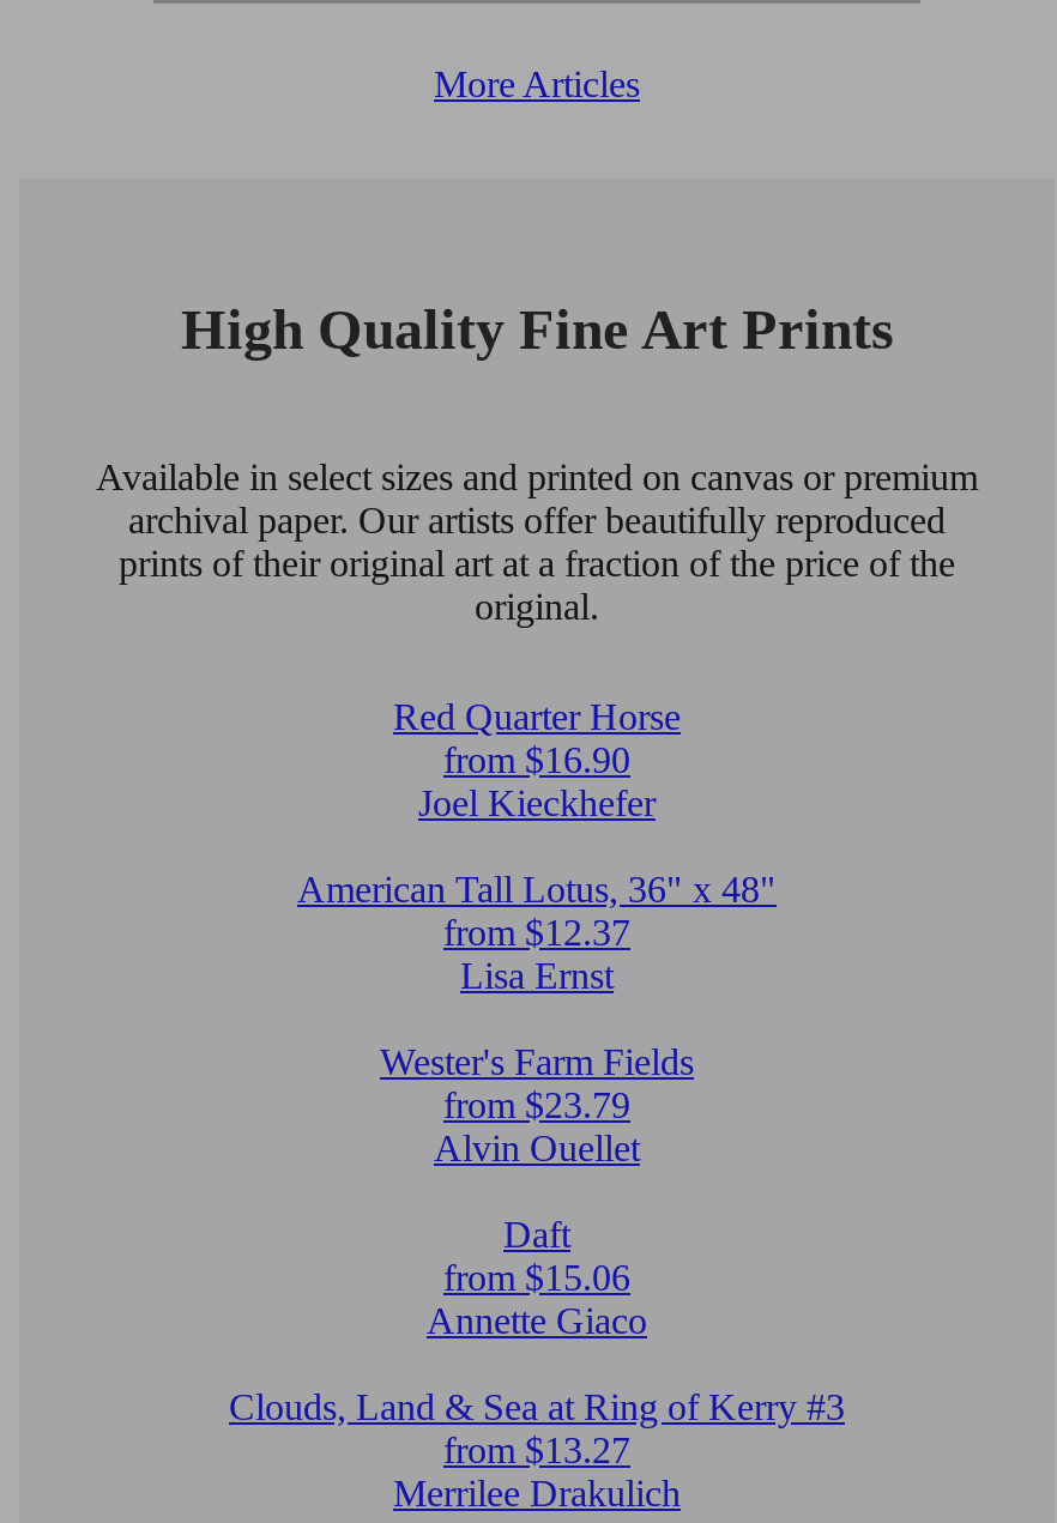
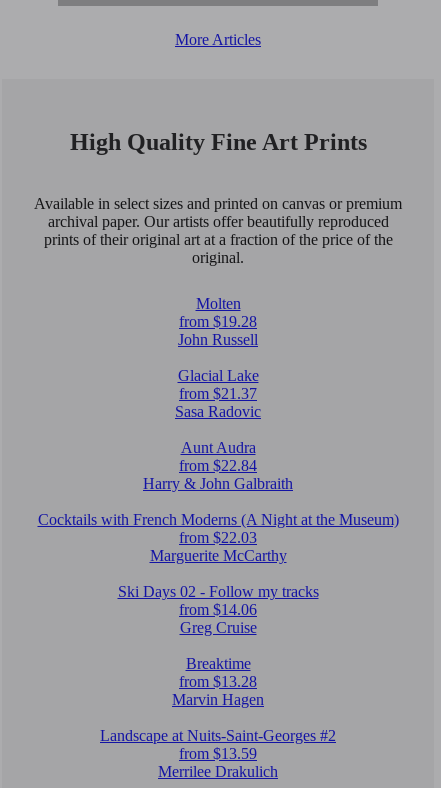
- Red Quarter Horse
- from $16.90
- Joel Kieckhefer
- American Tall Lotus, 36" x 48"
- from $12.37
- Lisa Ernst
- Wester's Farm Fields
- from $23.79
- Alvin Ouellet
- Daft
- from $15.06
- Annette Giaco
- Clouds, Land & Sea at Ring of Kerry #3
- from $13.27
+ Molten
+ from $19.28
+ John Russell
+ Glacial Lake
+ from $21.37
+ Sasa Radovic
+ Aunt Audra
+ from $22.84
+ Harry & John Galbraith
+ Cocktails with French Moderns (A Night at the Museum)
+ from $22.03
+ Marguerite McCarthy
+ Ski Days 02 - Follow my tracks
+ from $14.06
+ Greg Cruise
+ Breaktime
+ from $13.28
+ Marvin Hagen
+ Landscape at Nuits-Saint-Georges #2
+ from $13.59
